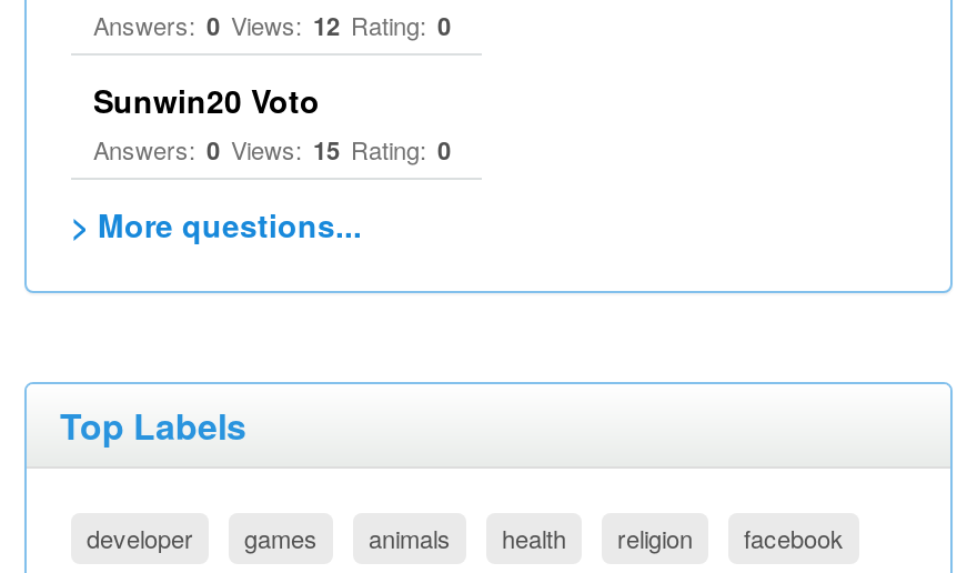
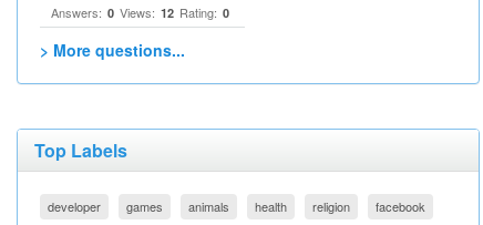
- Sunwin20 Voto
- Answers: 0 Views: 15 Rating: 0
